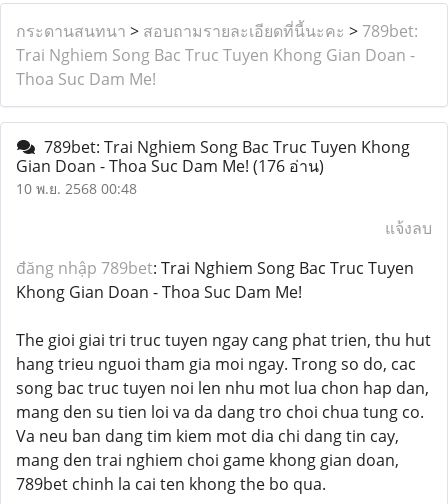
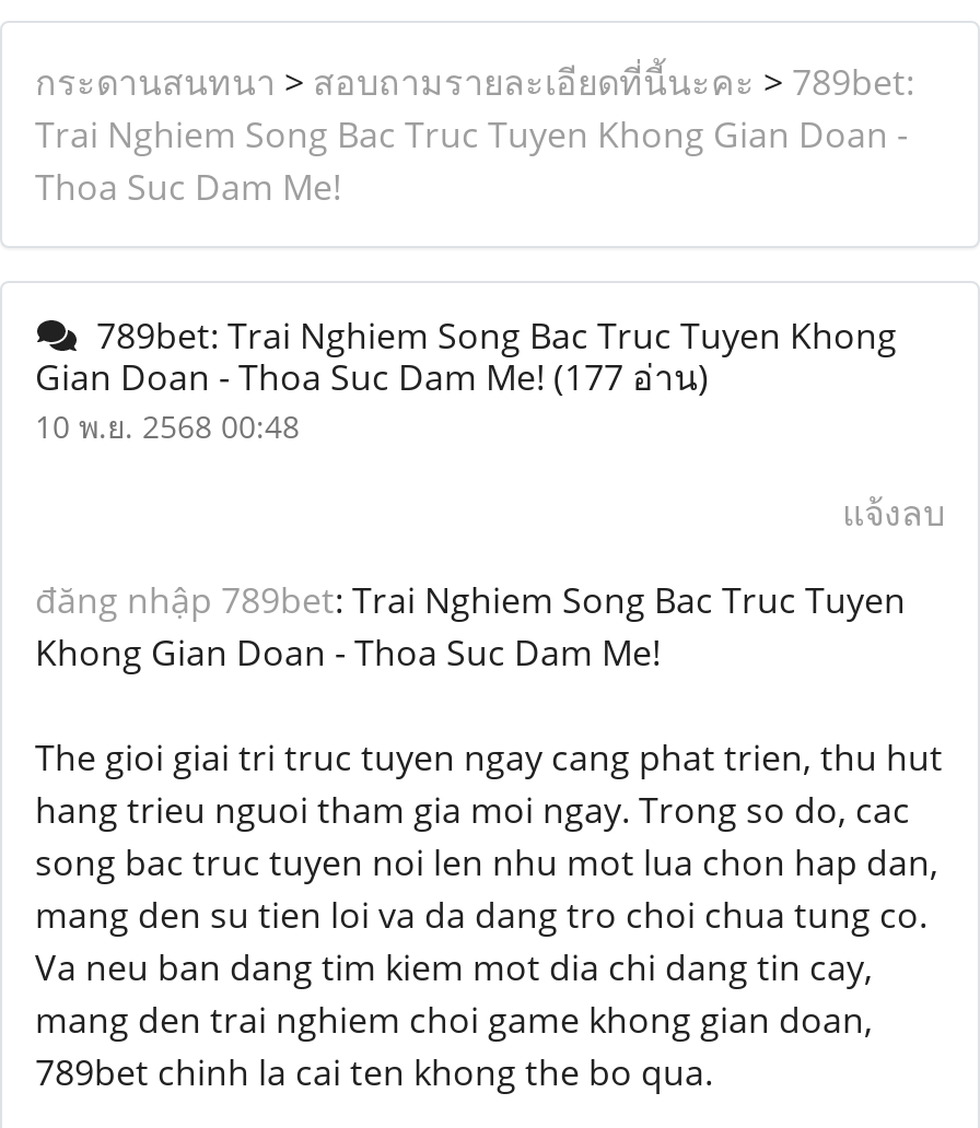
- Gian Doan - Thoa Suc Dam Me! (176 อ่าน)
+ Gian Doan - Thoa Suc Dam Me! (177 อ่าน)
